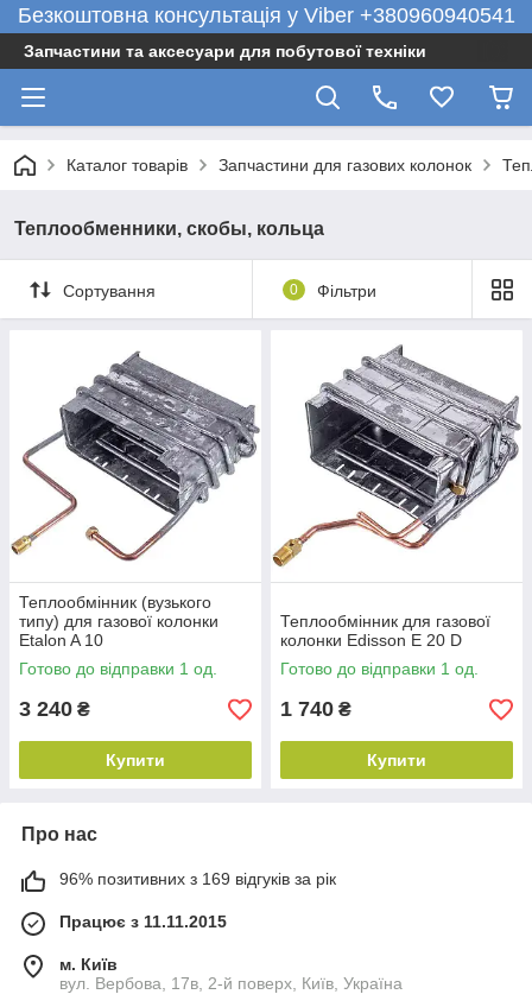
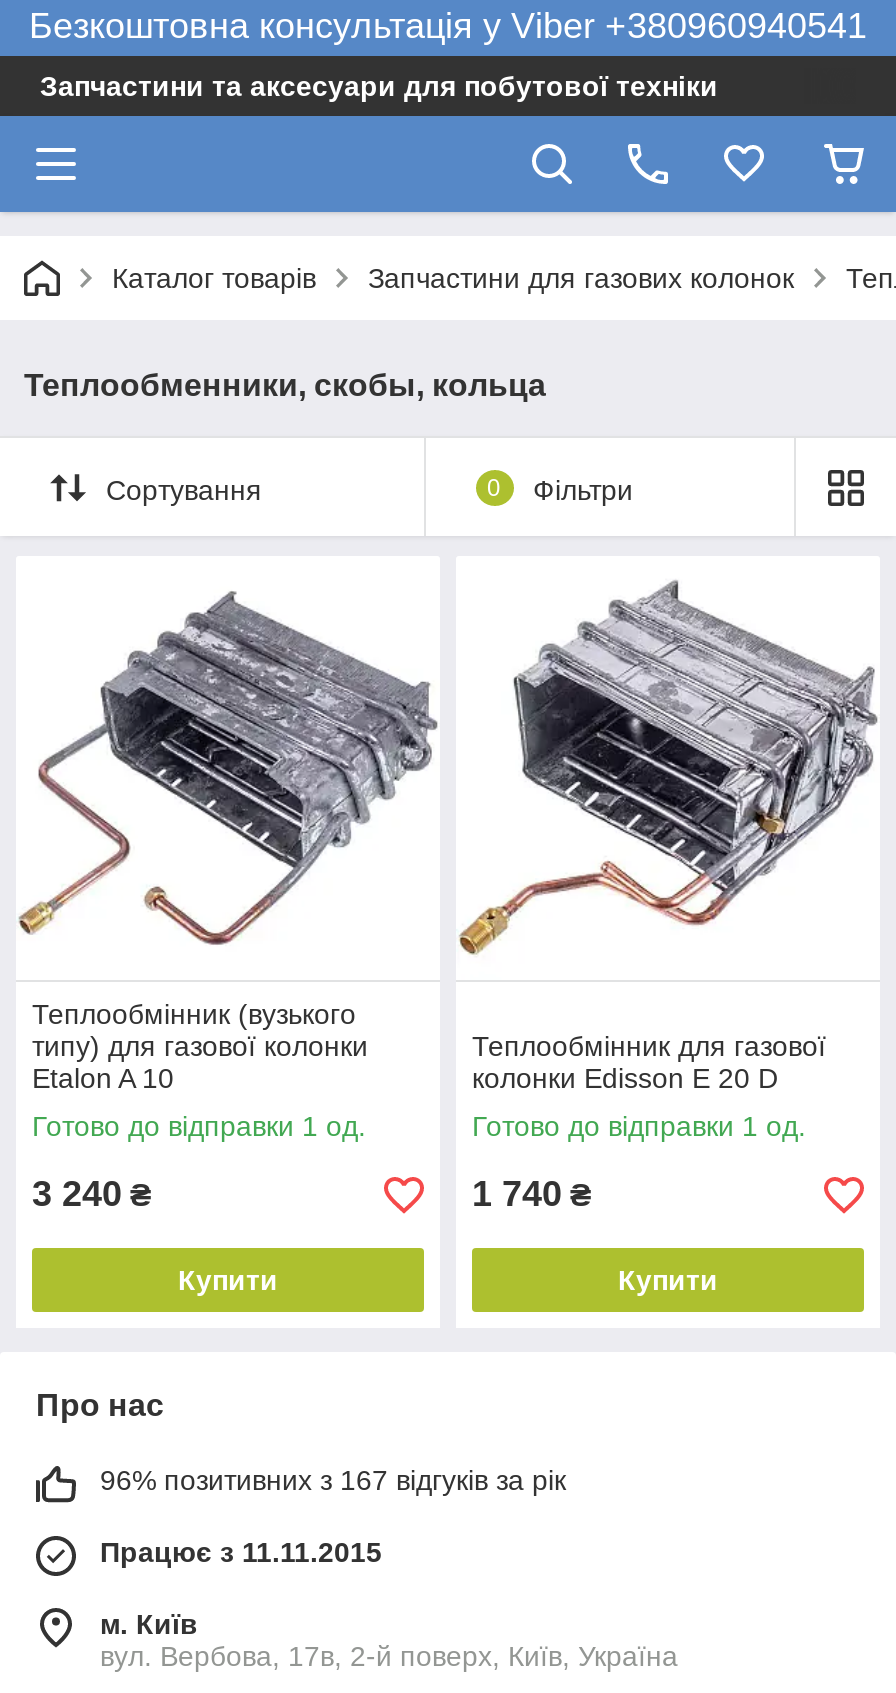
- 96% позитивних з 169 відгуків за рік
+ 96% позитивних з 167 відгуків за рік
